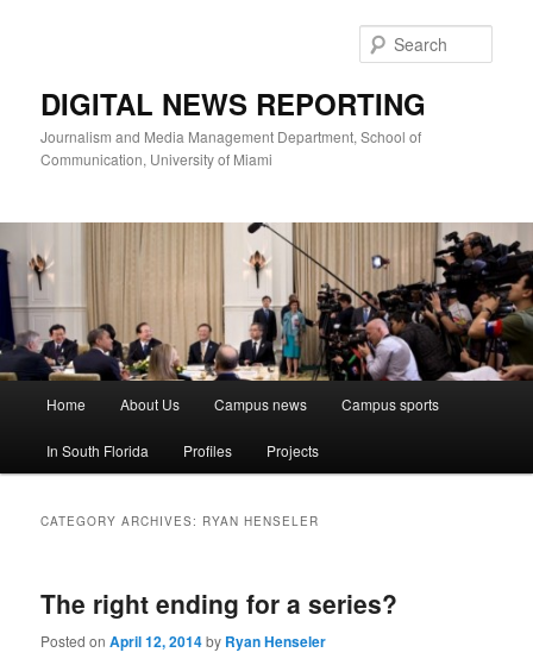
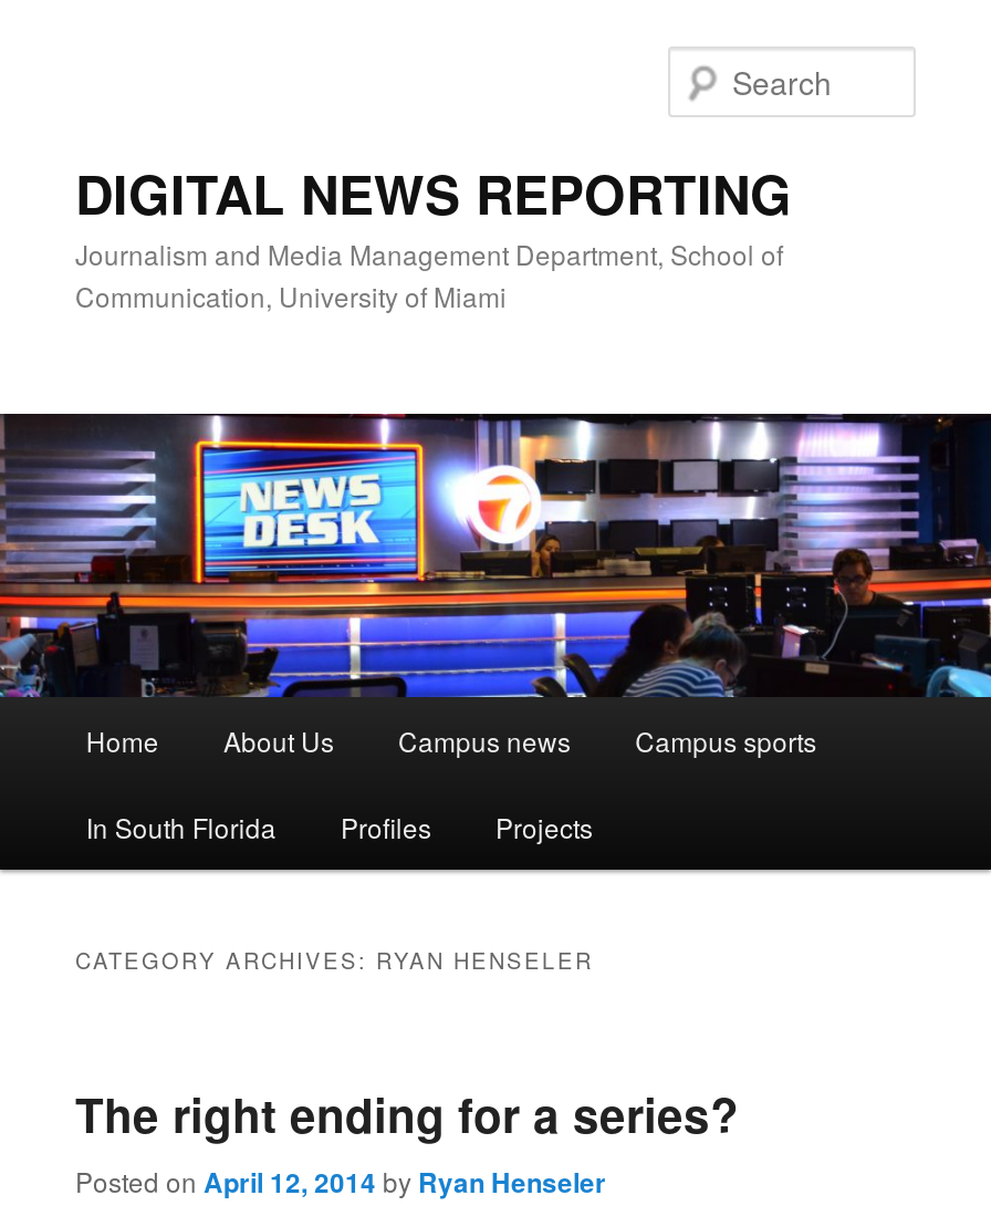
- [image]
+ [image]
